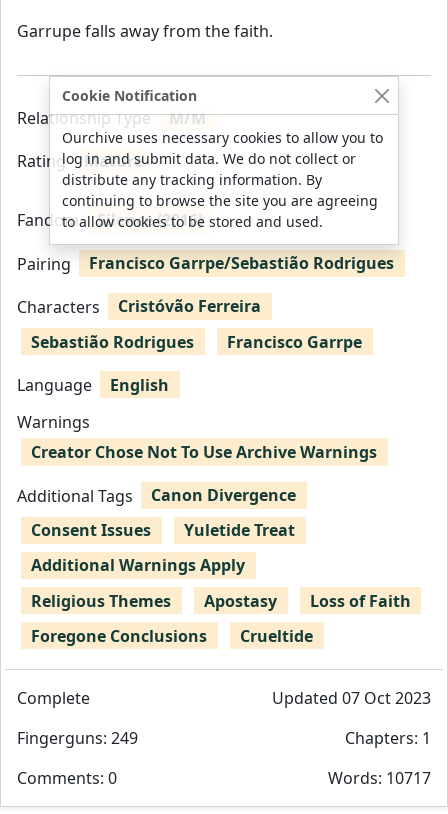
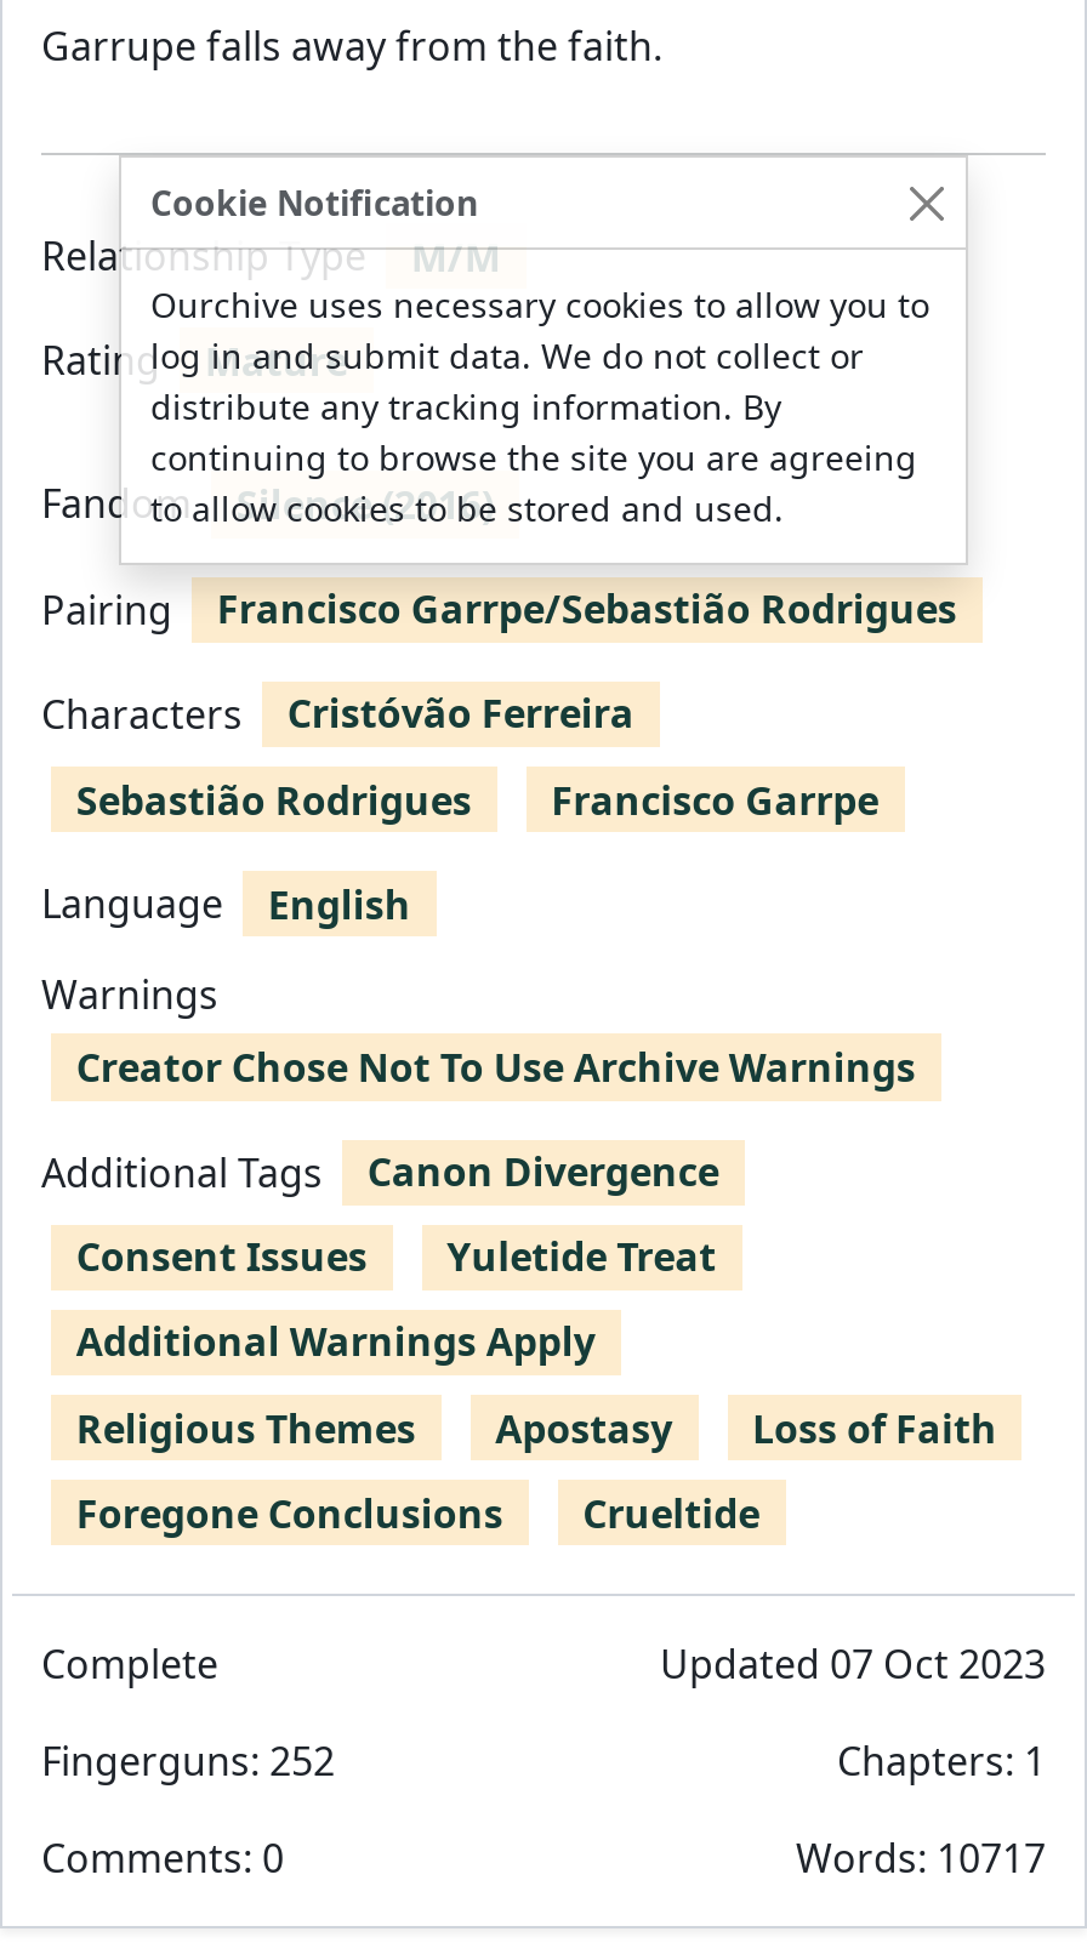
- Fingerguns: 249
+ Fingerguns: 252
